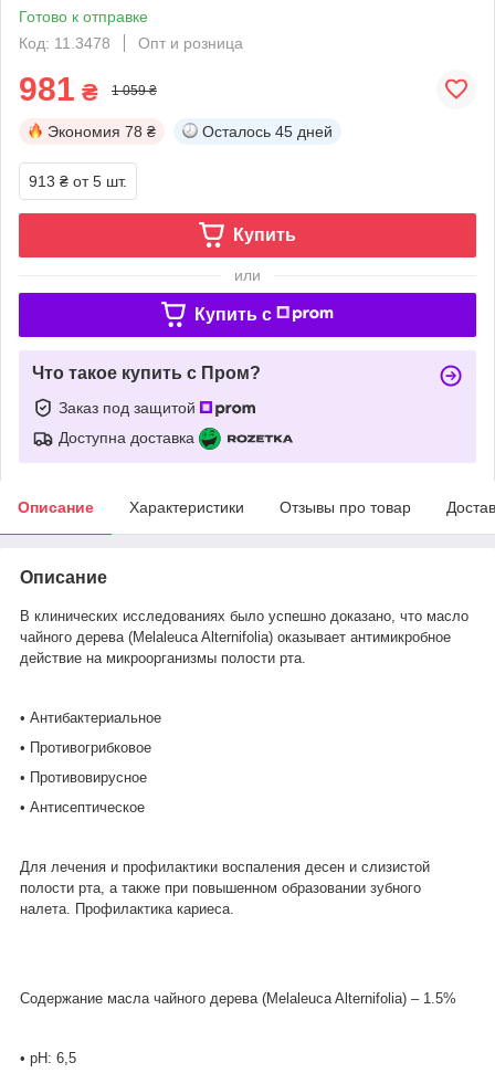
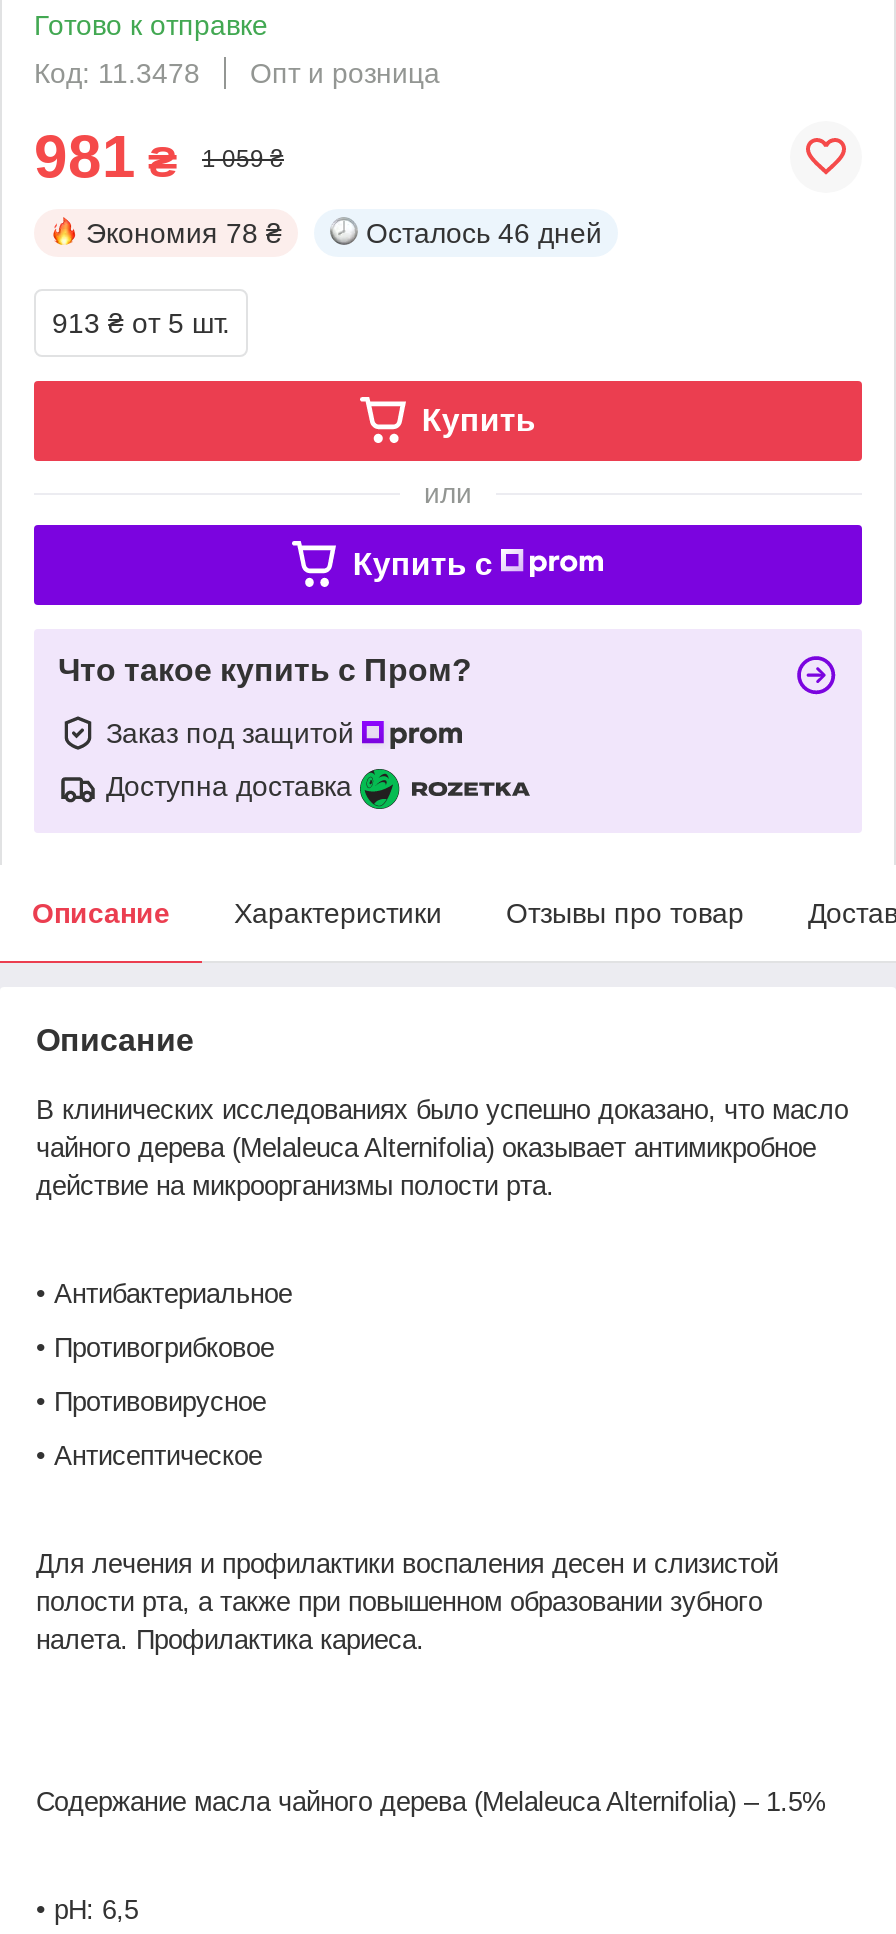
- Осталось 45 дней
+ Осталось 46 дней
